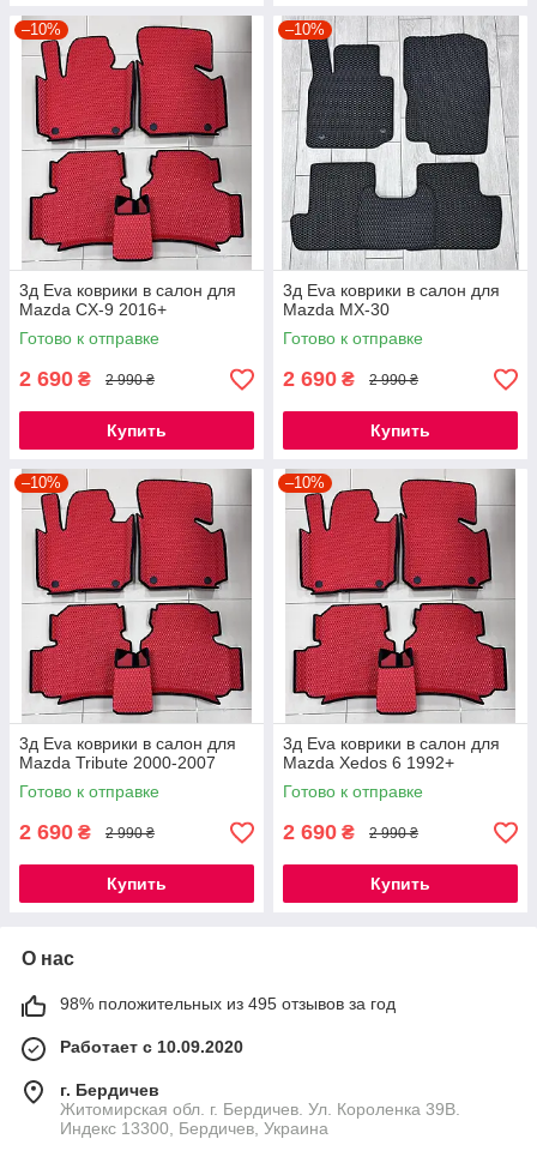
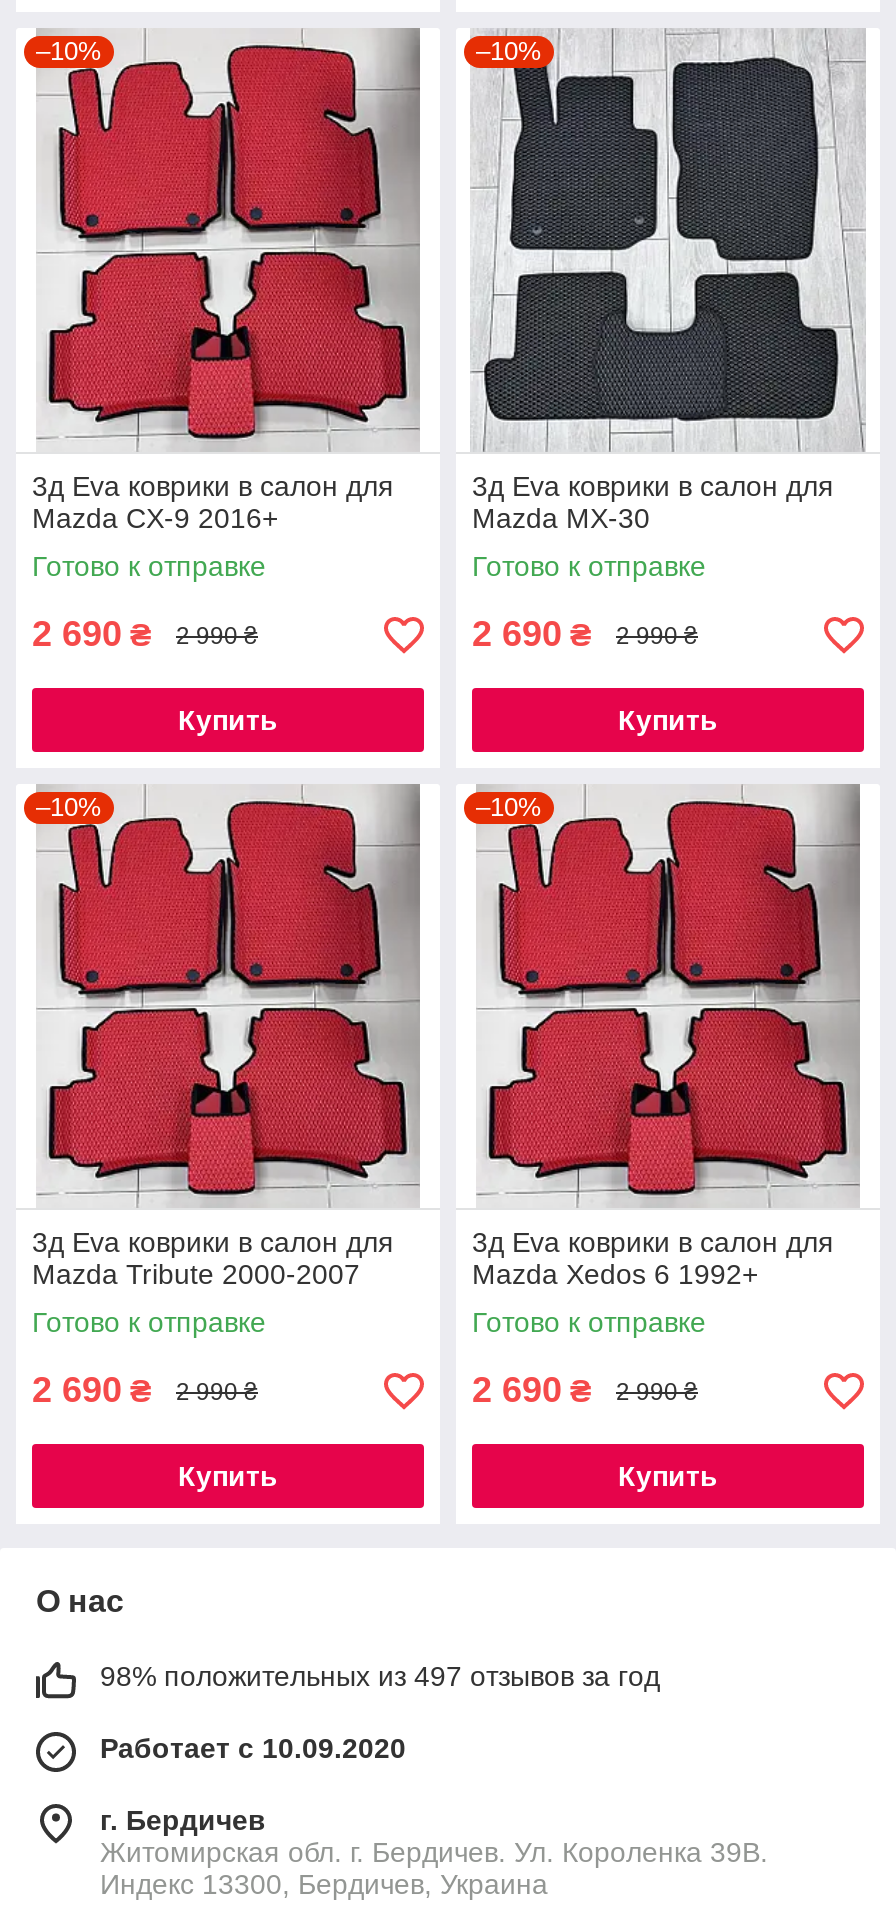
- 98% положительных из 495 отзывов за год
+ 98% положительных из 497 отзывов за год
